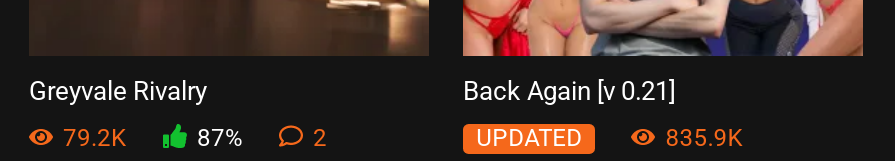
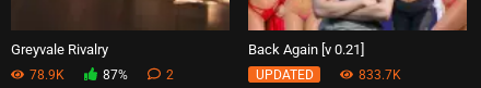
- 79.2K
+ 78.9K

- 835.9K
+ 833.7K
